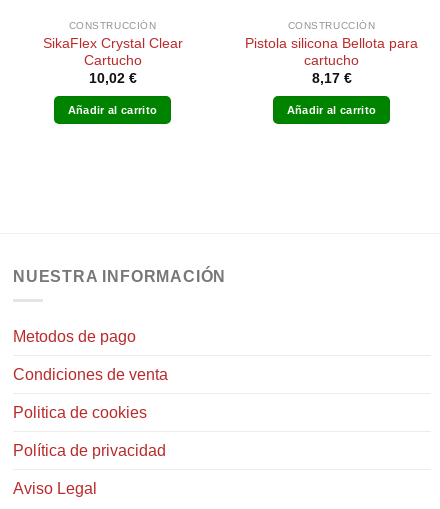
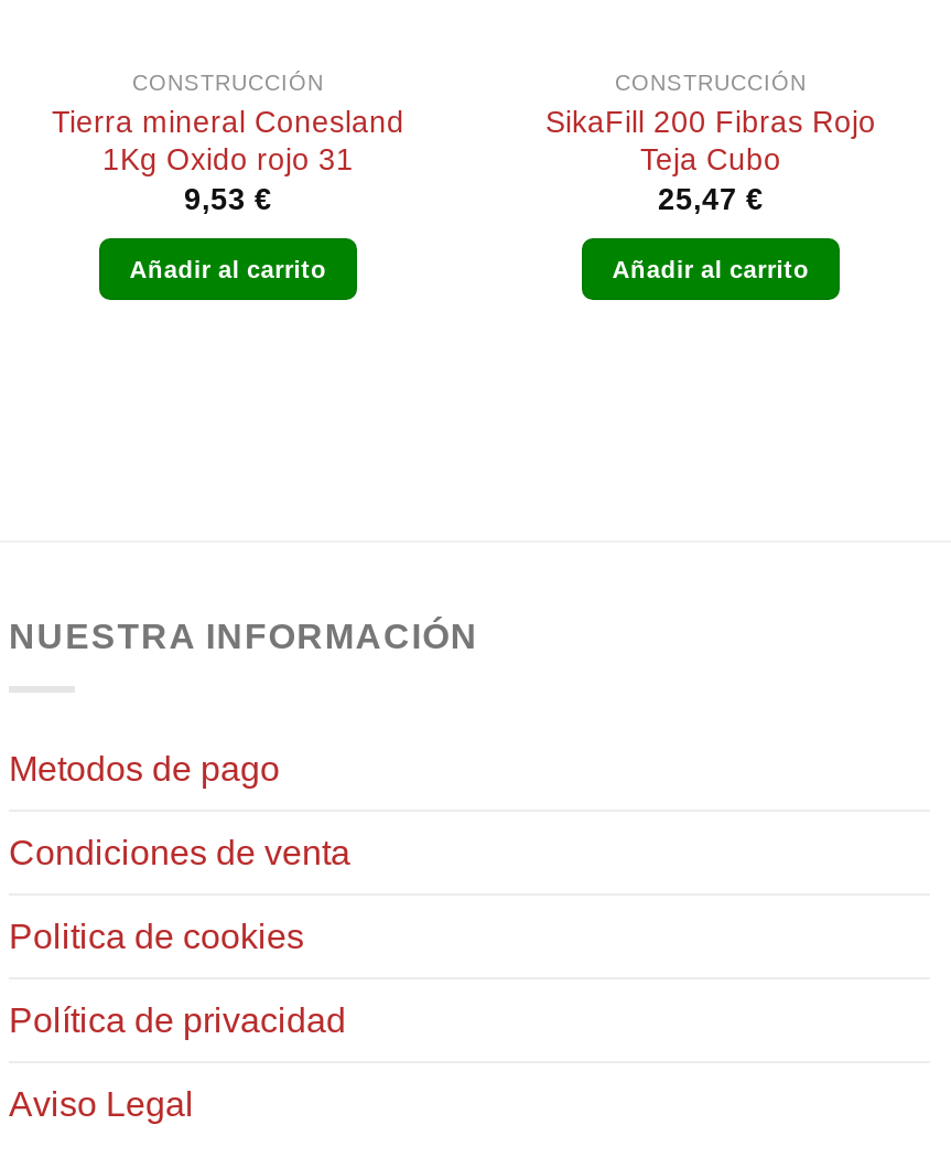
- SikaFlex Crystal Clear
- Cartucho
- 10,02 €
+ Tierra mineral Conesland
+ 1Kg Oxido rojo 31
+ 9,53 €

- Pistola silicona Bellota para
- cartucho
- 8,17 €
+ SikaFill 200 Fibras Rojo
+ Teja Cubo
+ 25,47 €
